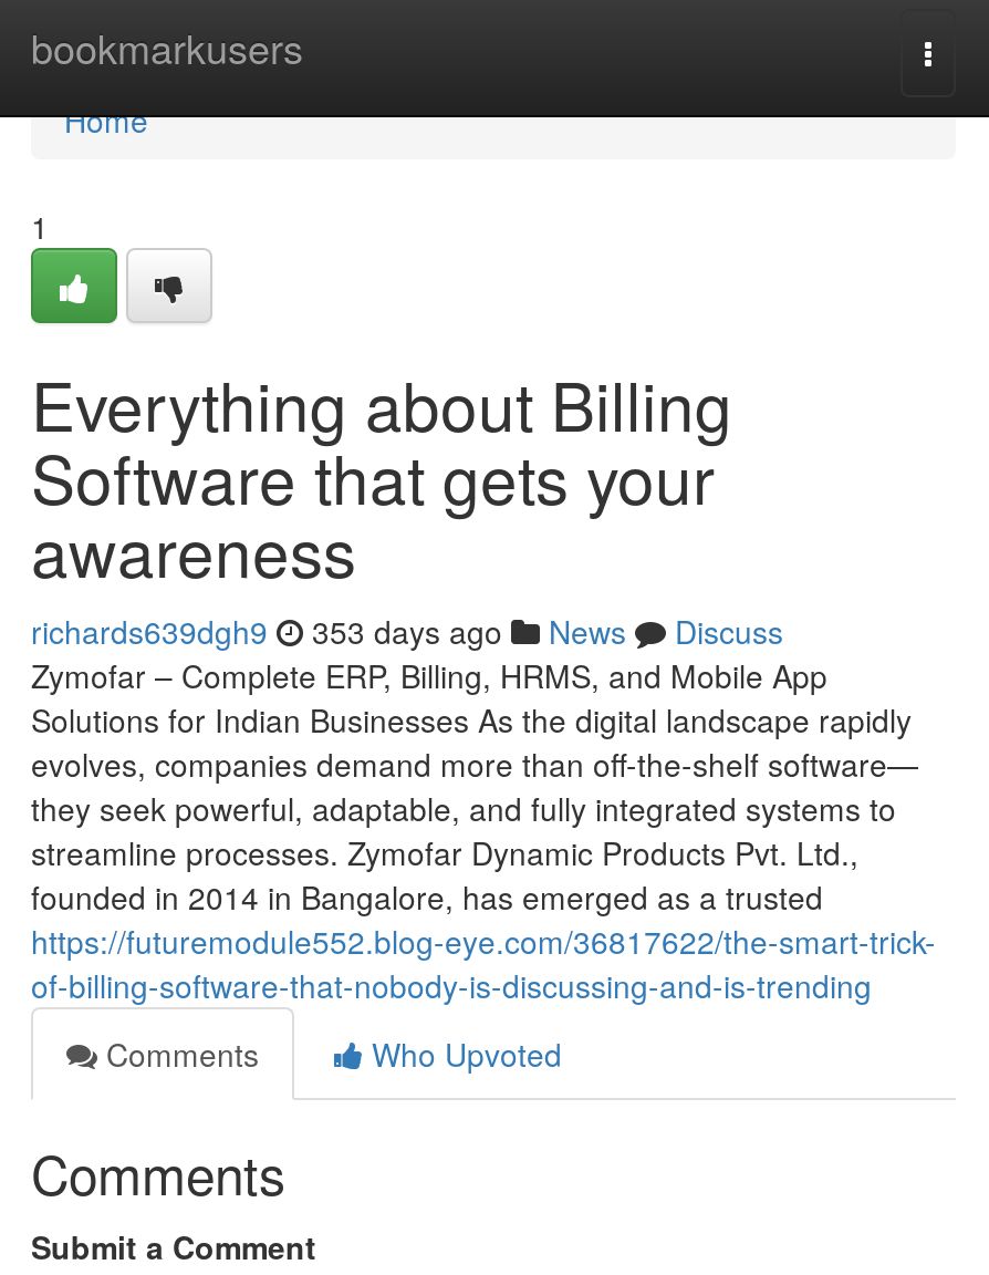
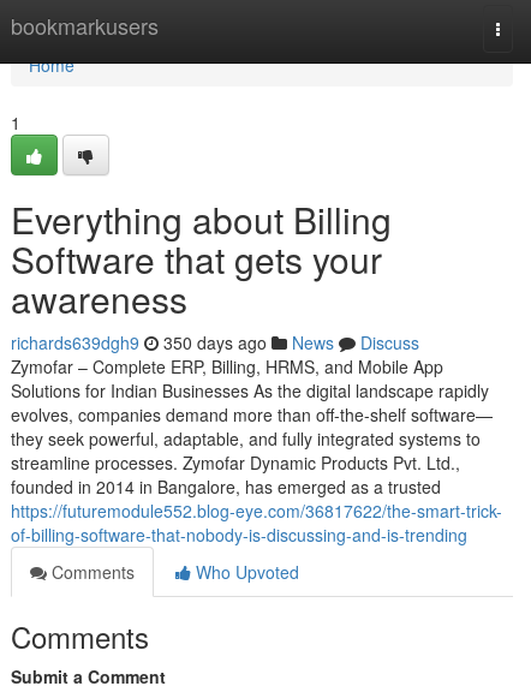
- richards639dgh9 353 days ago News Discuss
+ richards639dgh9 350 days ago News Discuss
